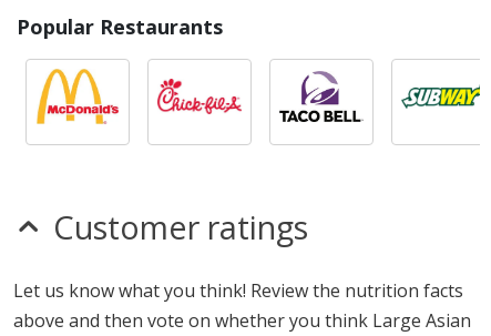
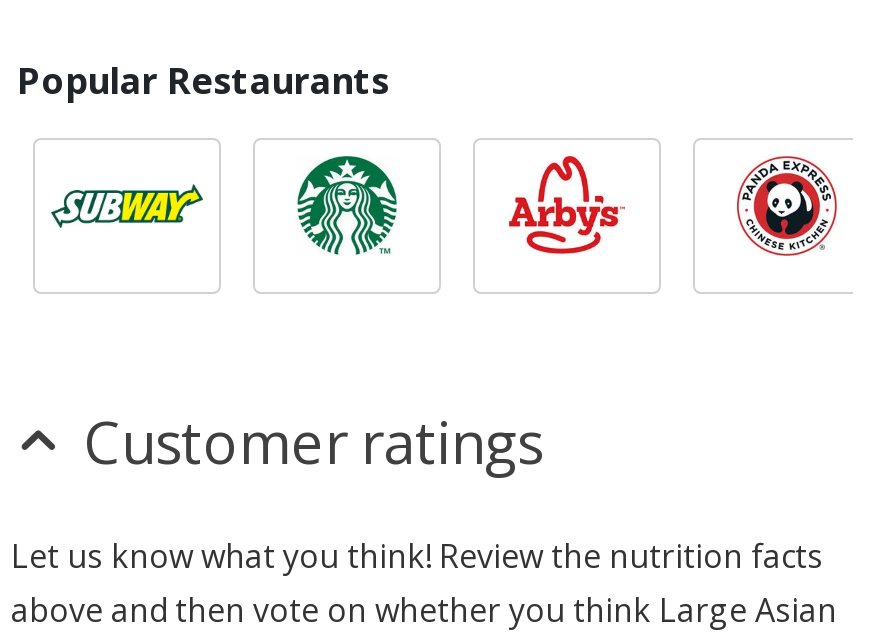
- [image]
+ [image]

- [image]
+ [image]

- [image]
+ [image]

- [image]
+ [image]
